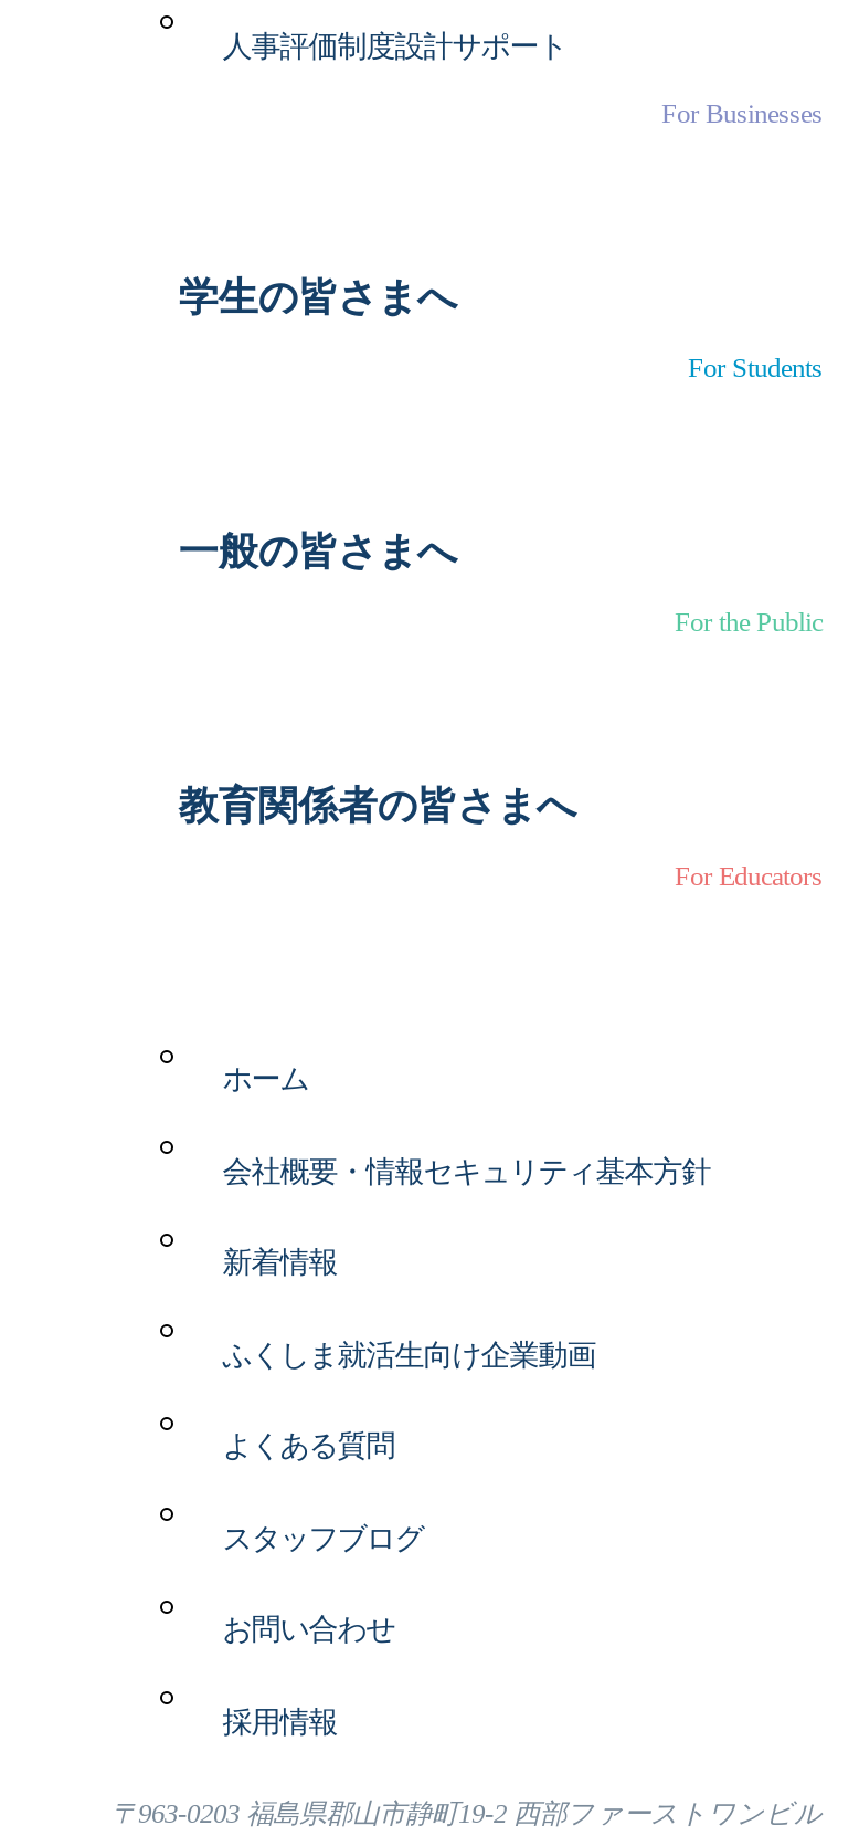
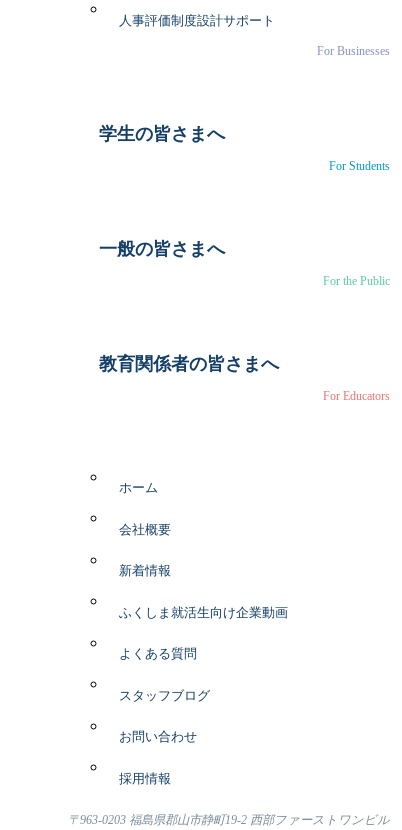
- 会社概要・情報セキュリティ基本方針
+ 会社概要
